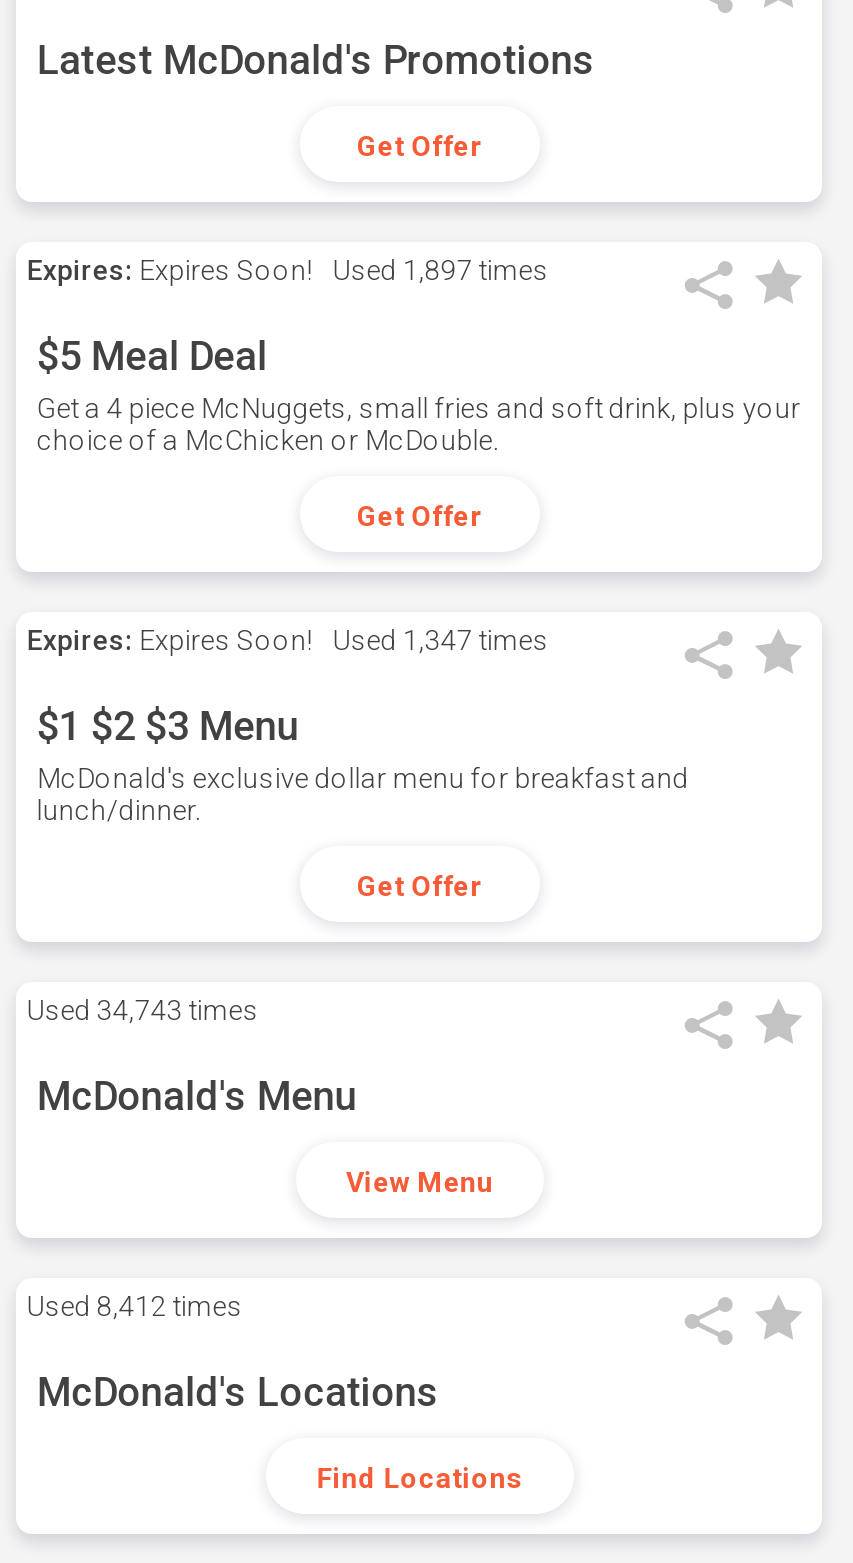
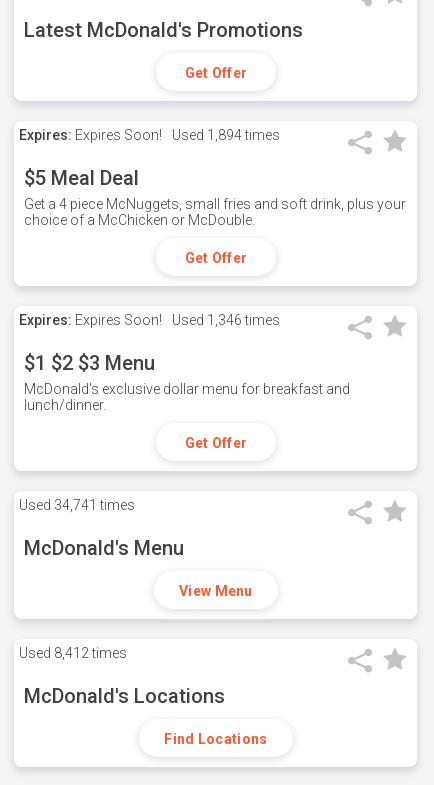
- Expires: Expires Soon! Used 1,897 times
+ Expires: Expires Soon! Used 1,894 times

- Expires: Expires Soon! Used 1,347 times
+ Expires: Expires Soon! Used 1,346 times

- Used 34,743 times
+ Used 34,741 times
